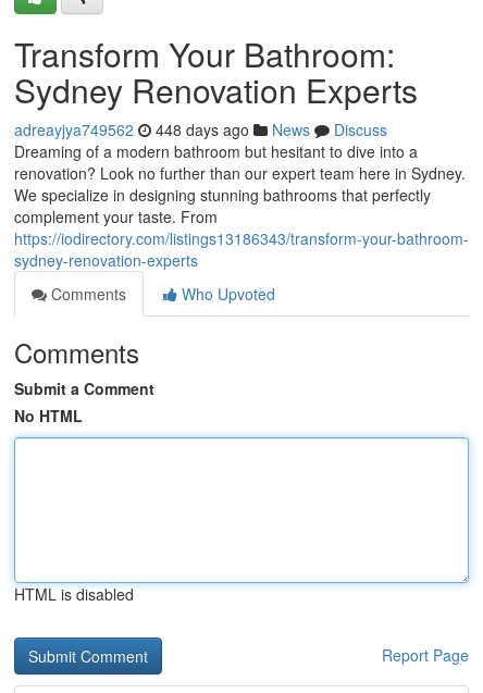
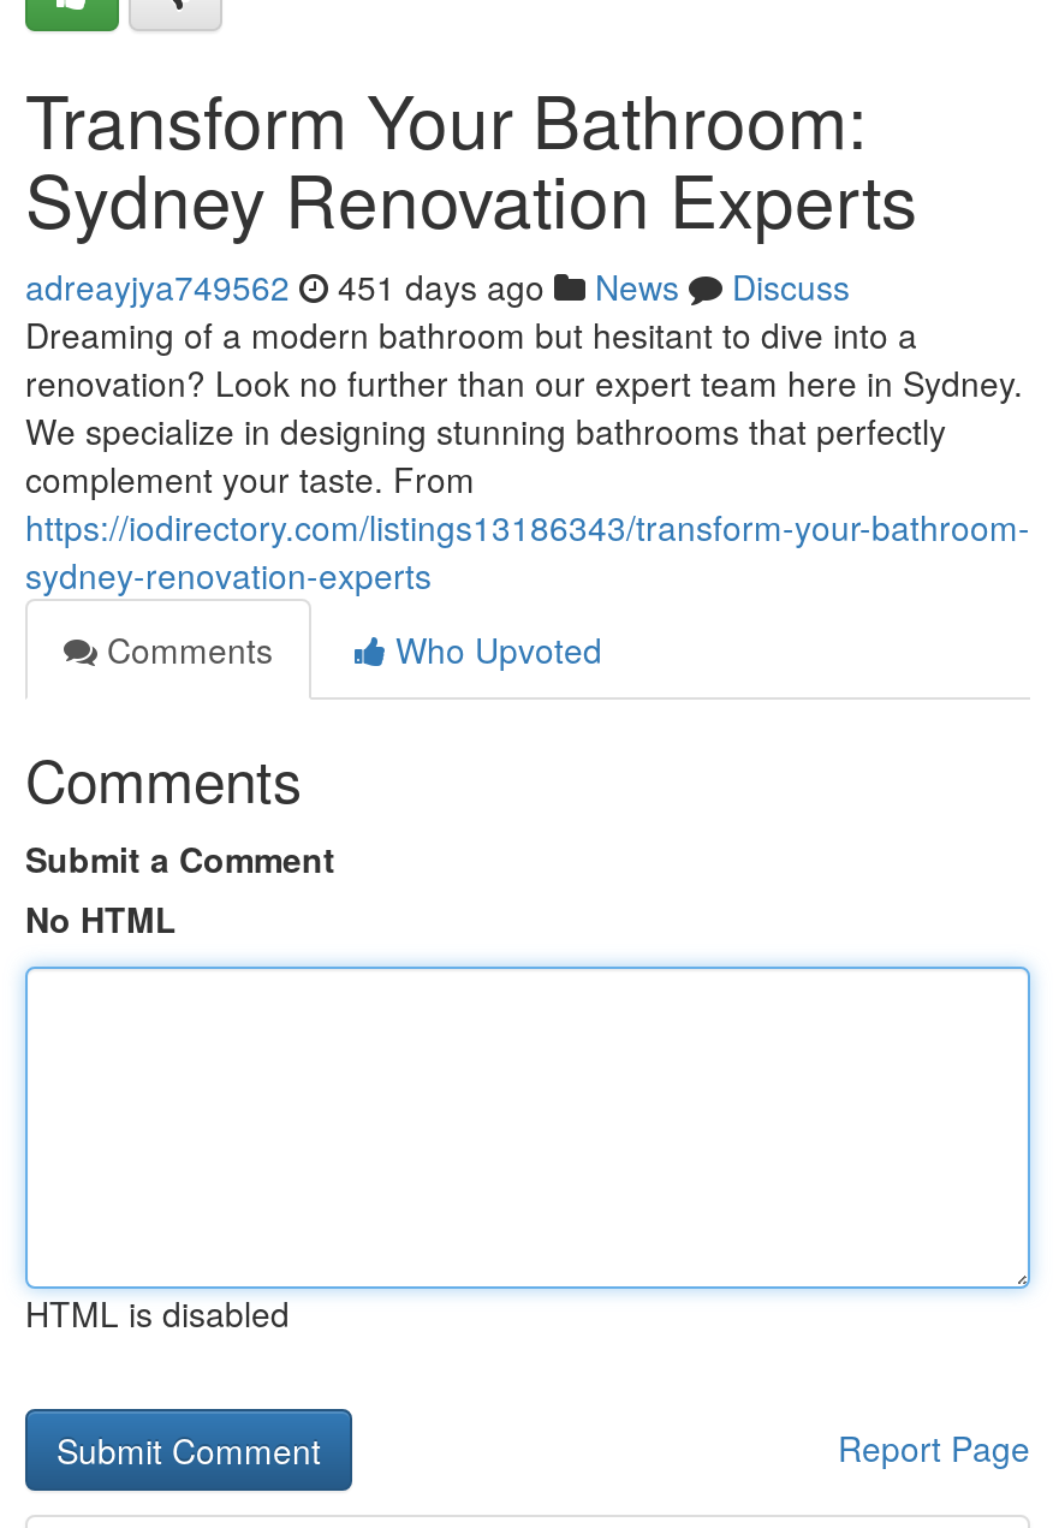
- adreayjya749562 448 days ago News Discuss
+ adreayjya749562 451 days ago News Discuss
